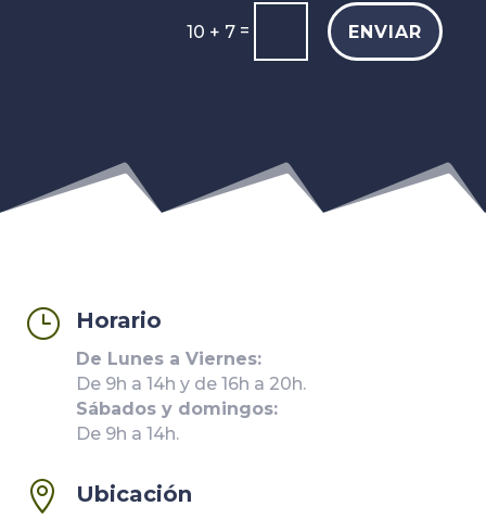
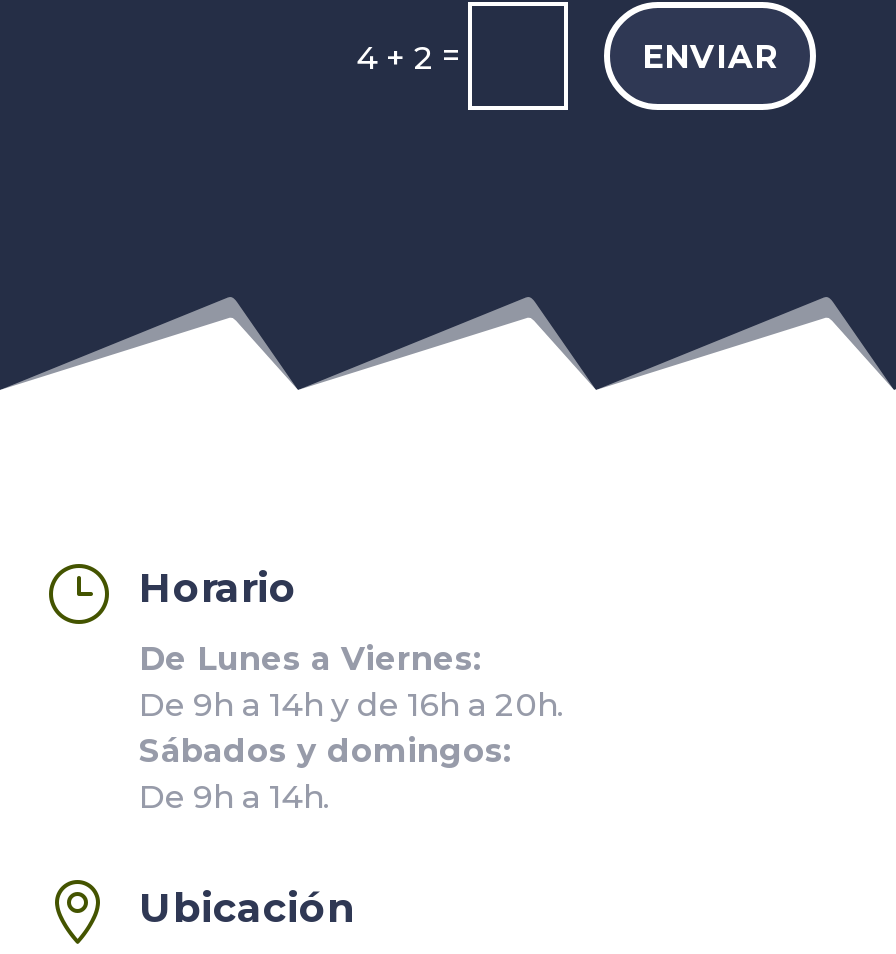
- 10 + 7 =
+ 4 + 2 =
